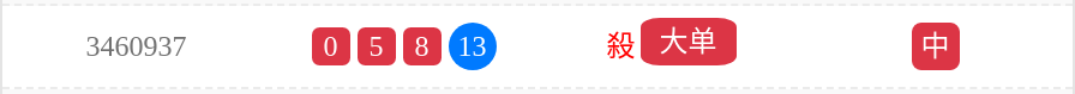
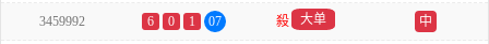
- 3460937
+ 3459992
+ 6

- 5
- 8
- 13
+ 1
+ 07
